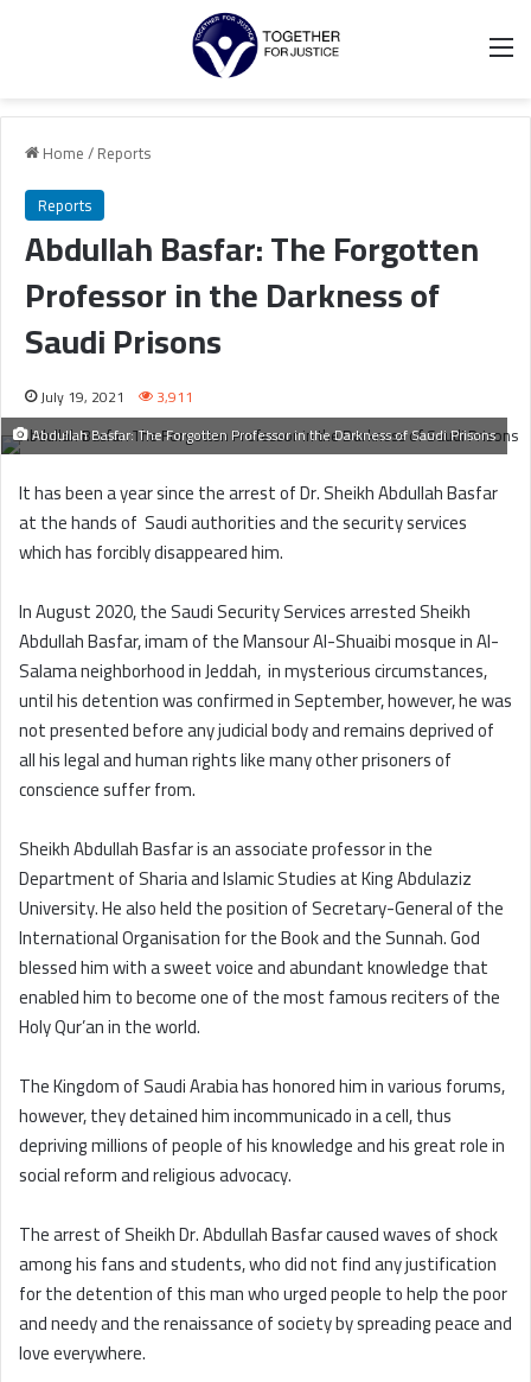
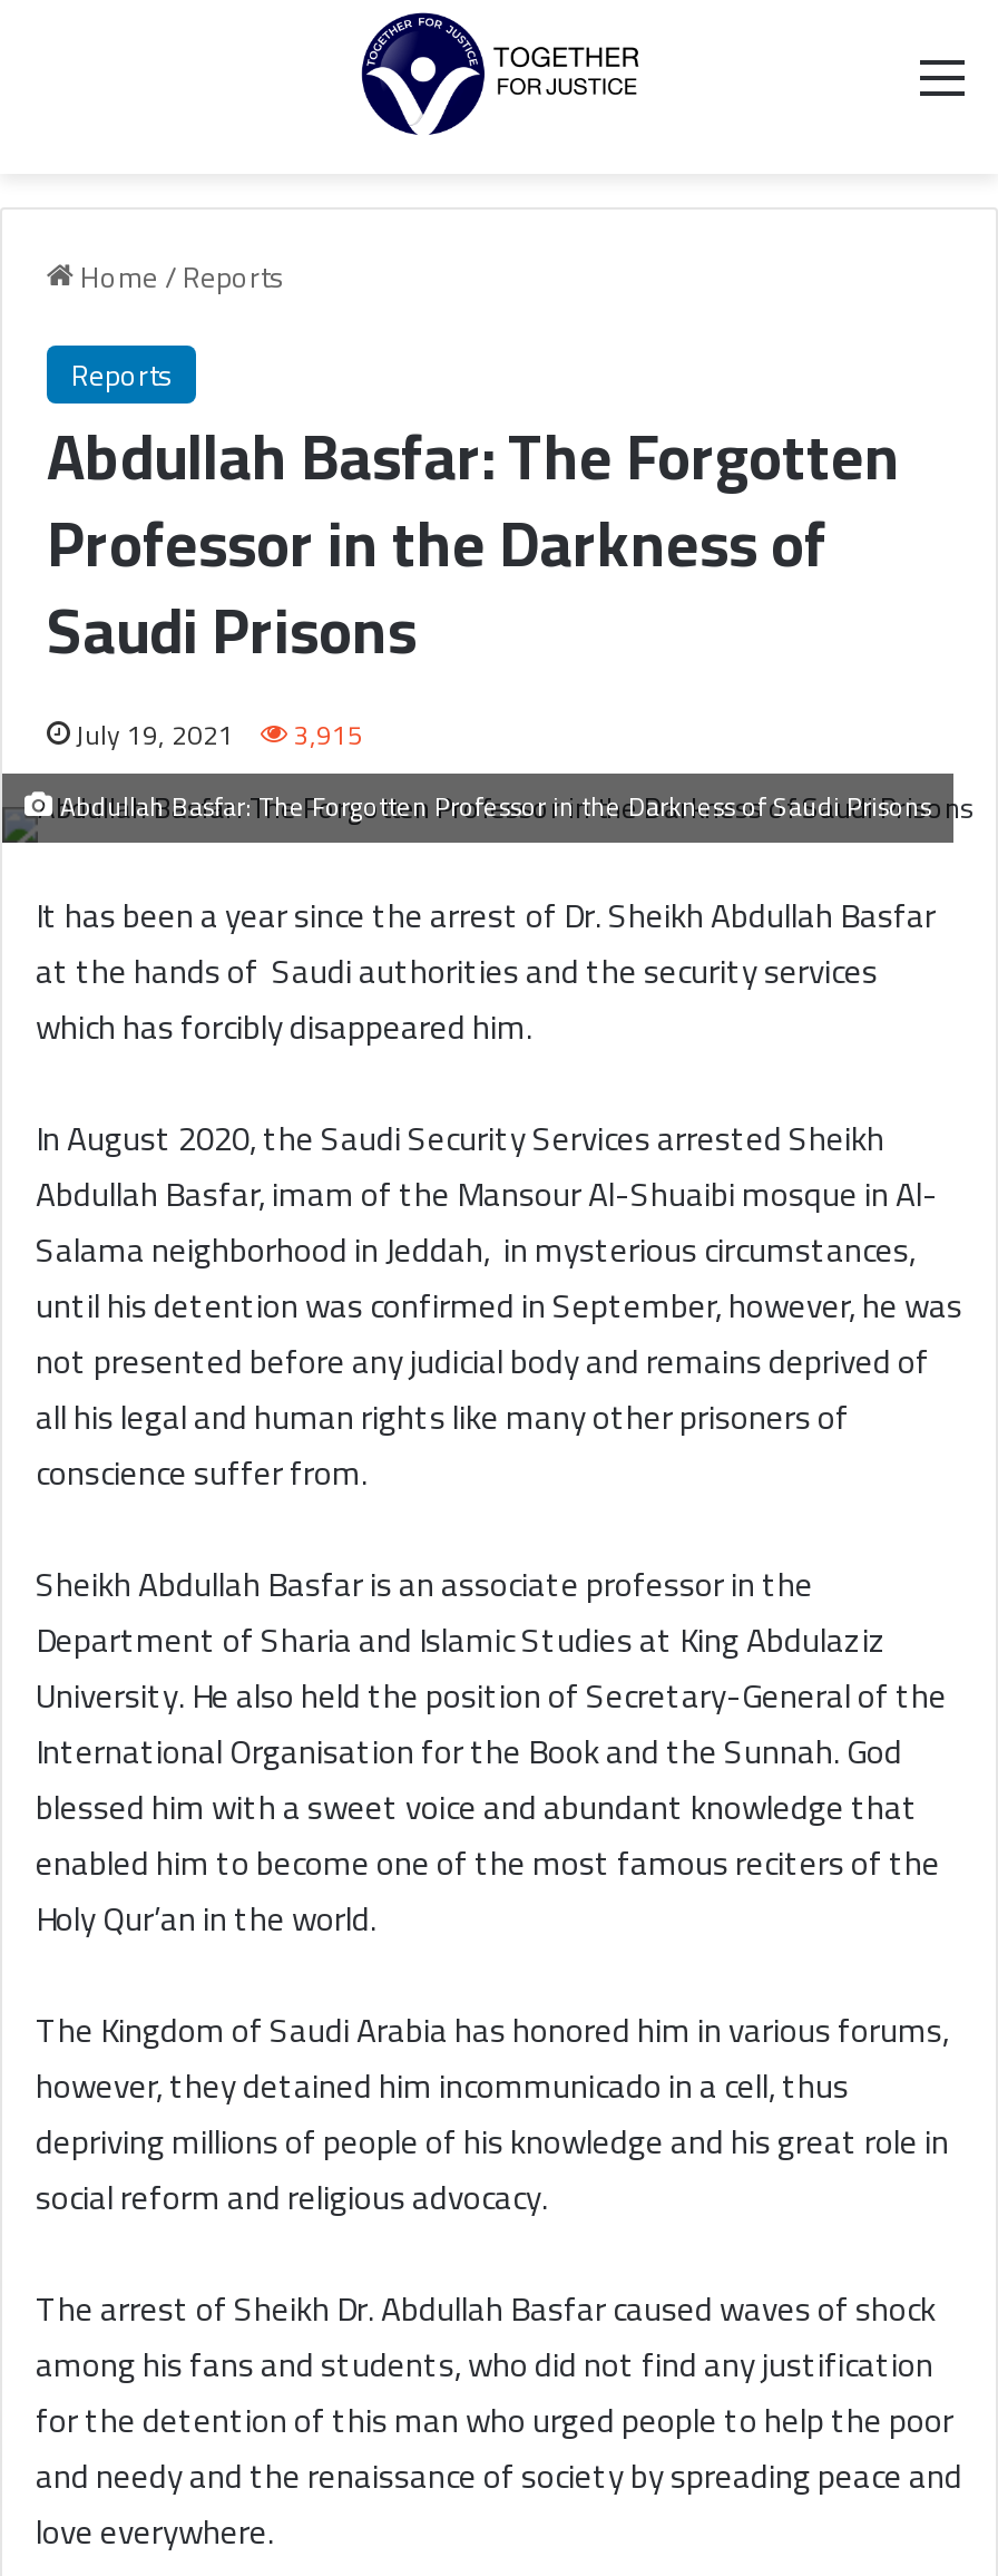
- July 19, 2021 3,911
+ July 19, 2021 3,915
